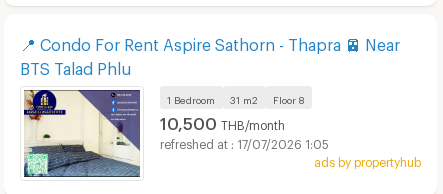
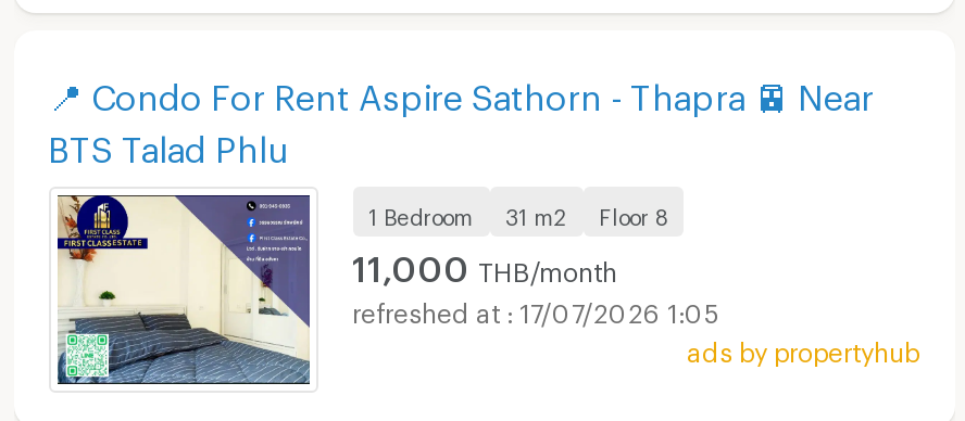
- 10,500 THB/month
+ 11,000 THB/month
